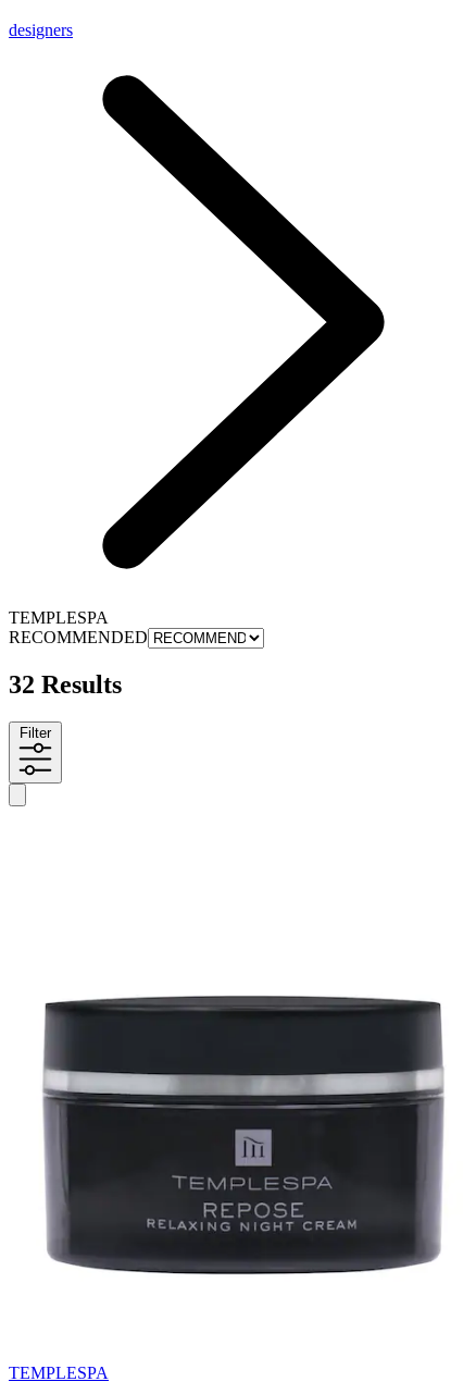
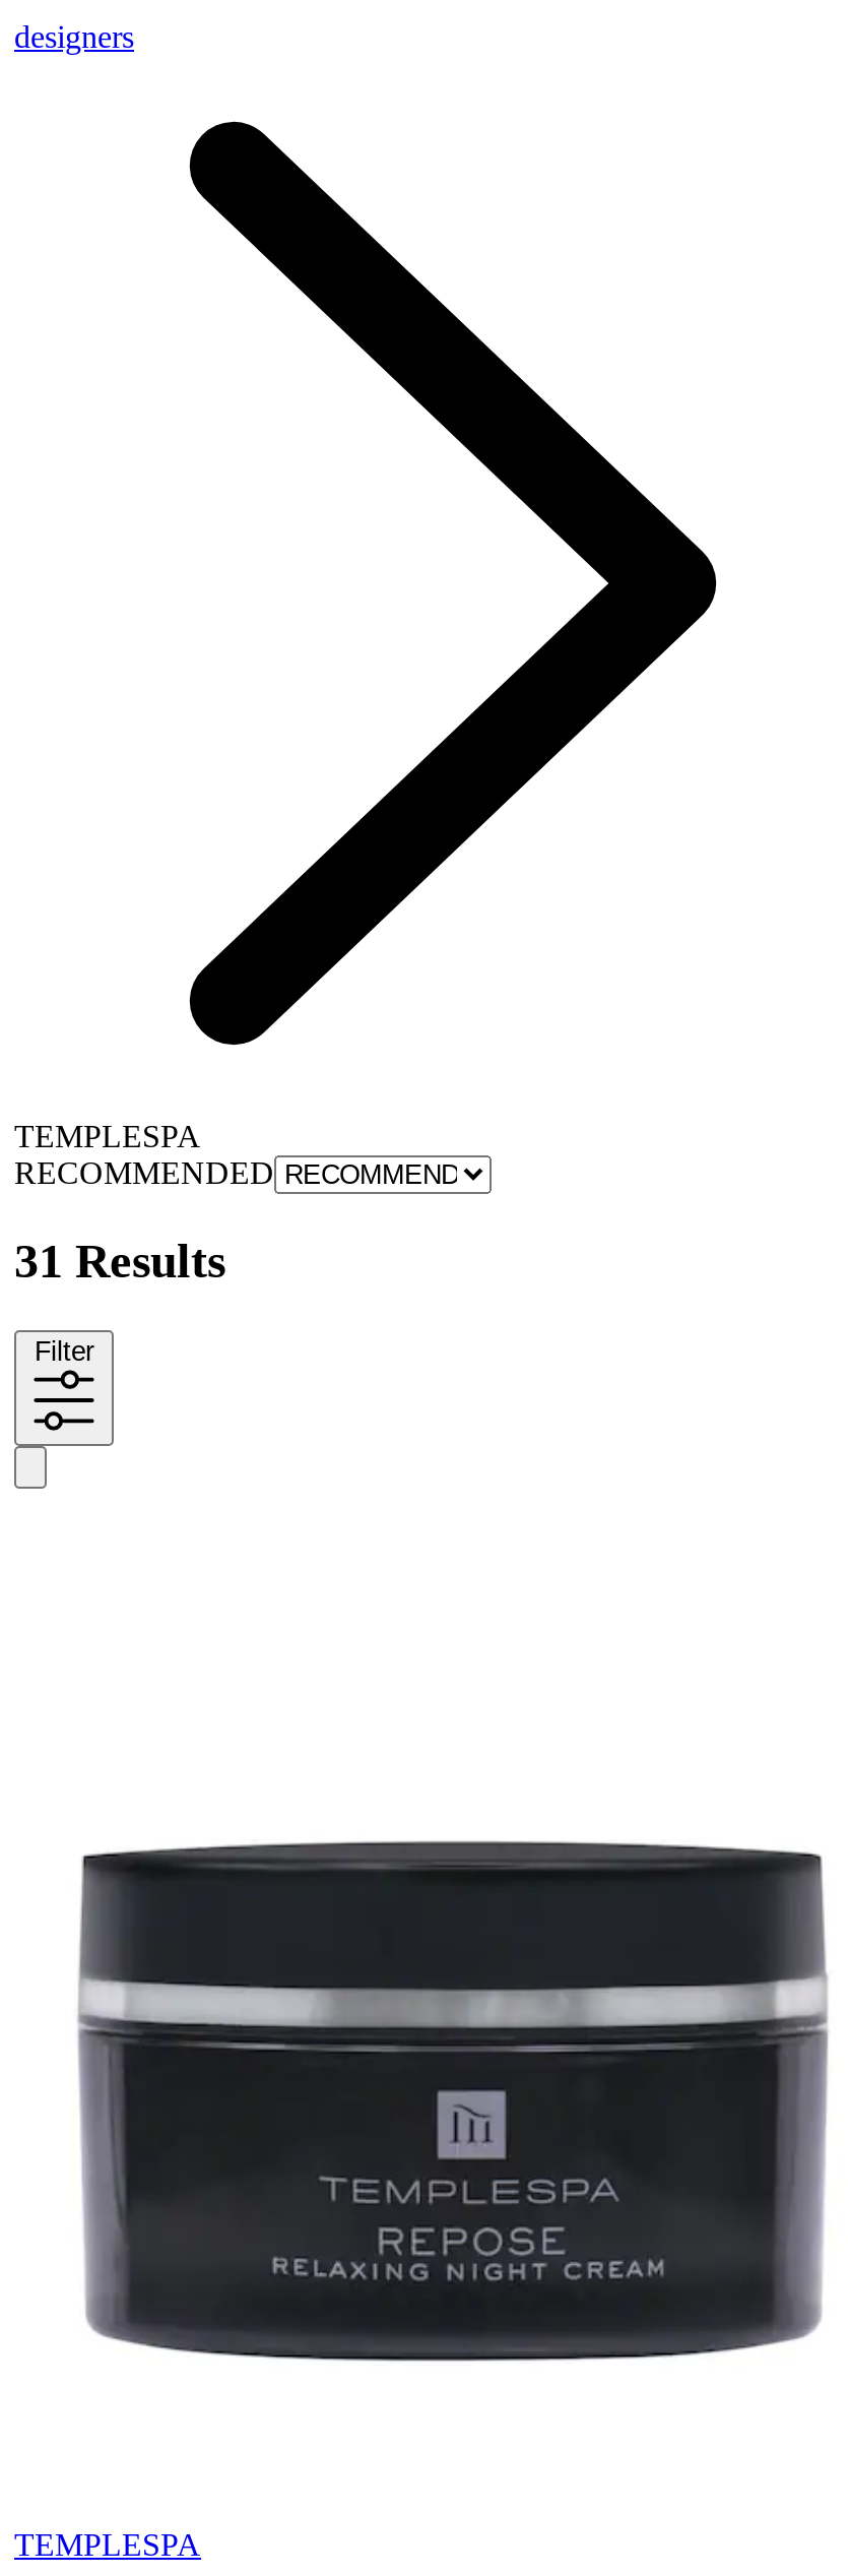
- 32 Results
+ 31 Results
